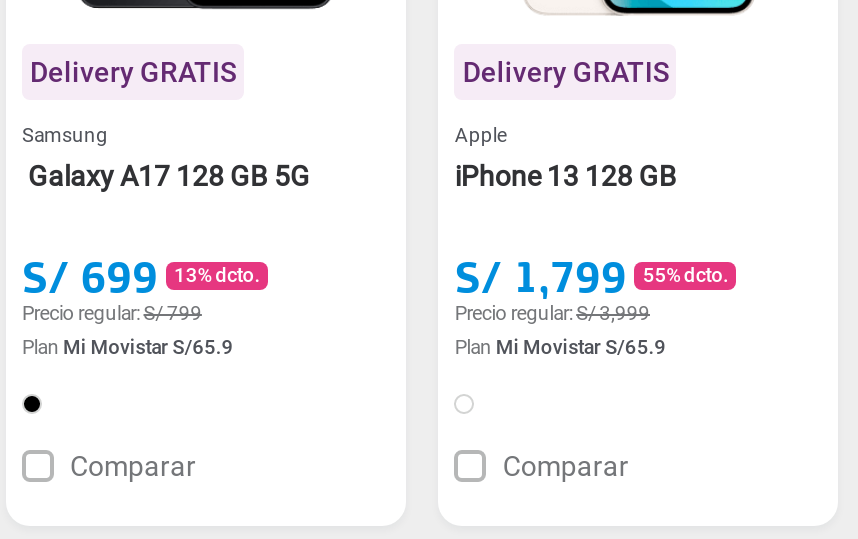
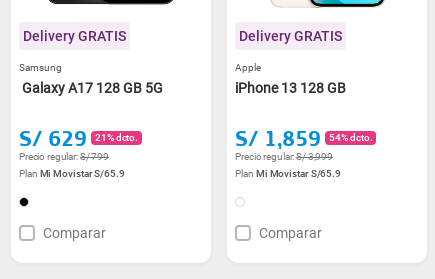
- S/ 699
+ S/ 629

- S/ 1,799
+ S/ 1,859

- 13% dcto.
+ 21% dcto.

- 55% dcto.
+ 54% dcto.
